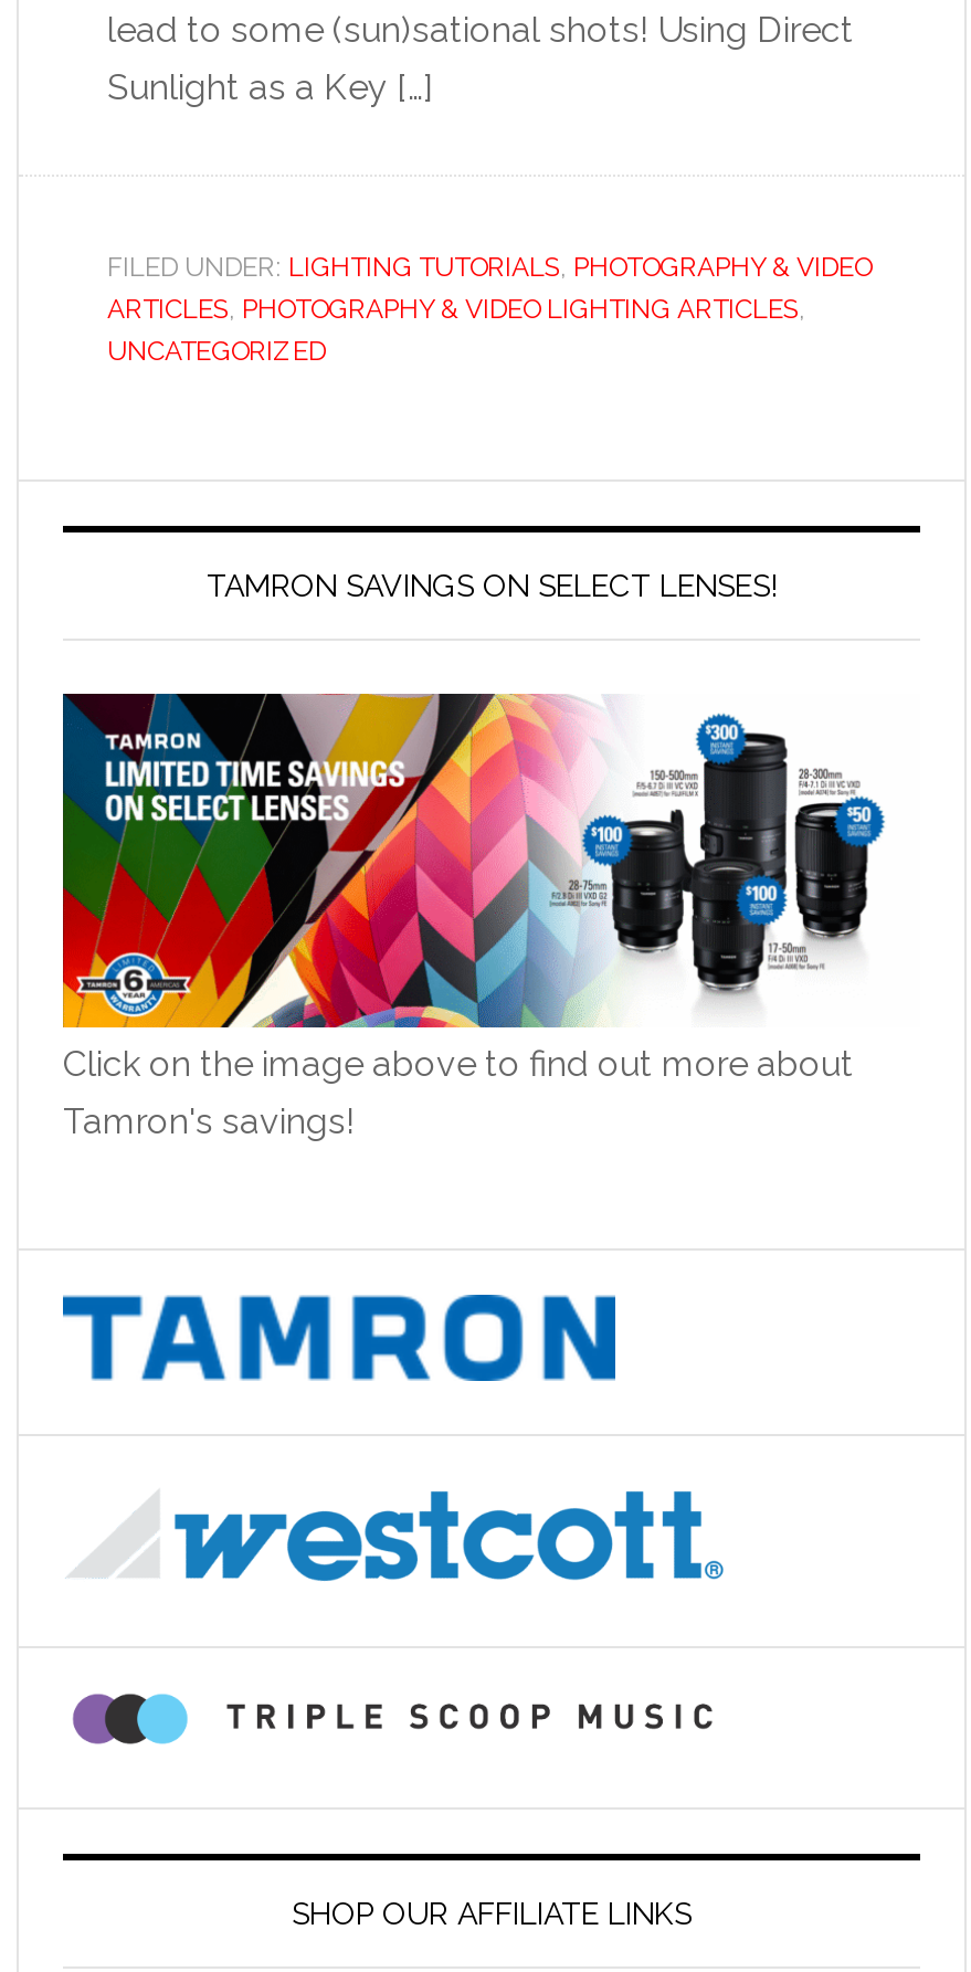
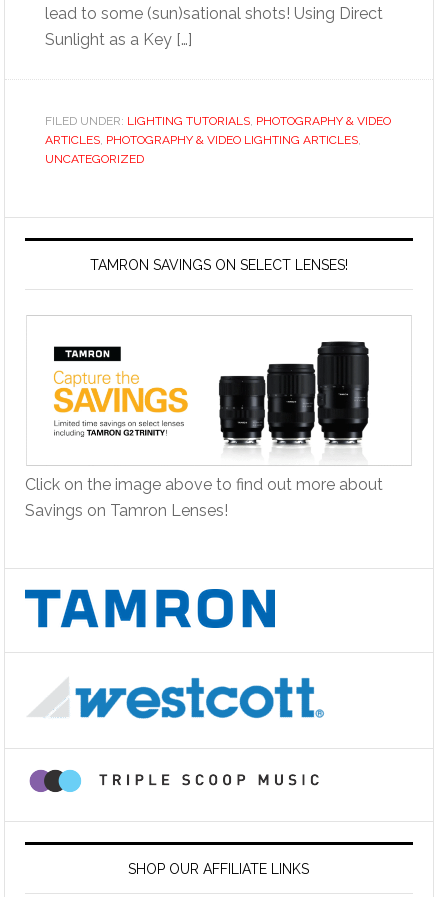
- [image]
- Tamron's savings!
+ [image]
+ Savings on Tamron Lenses!
